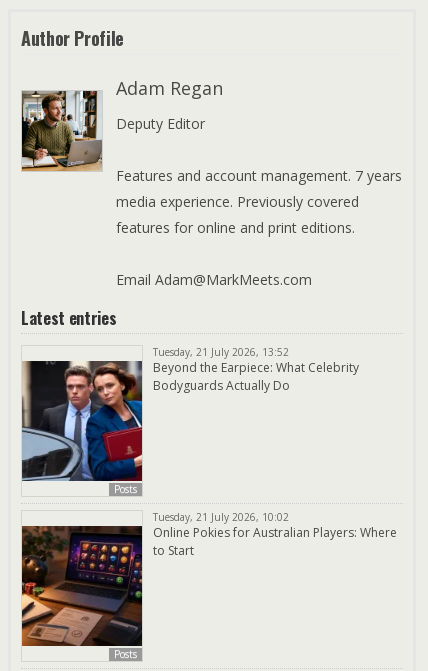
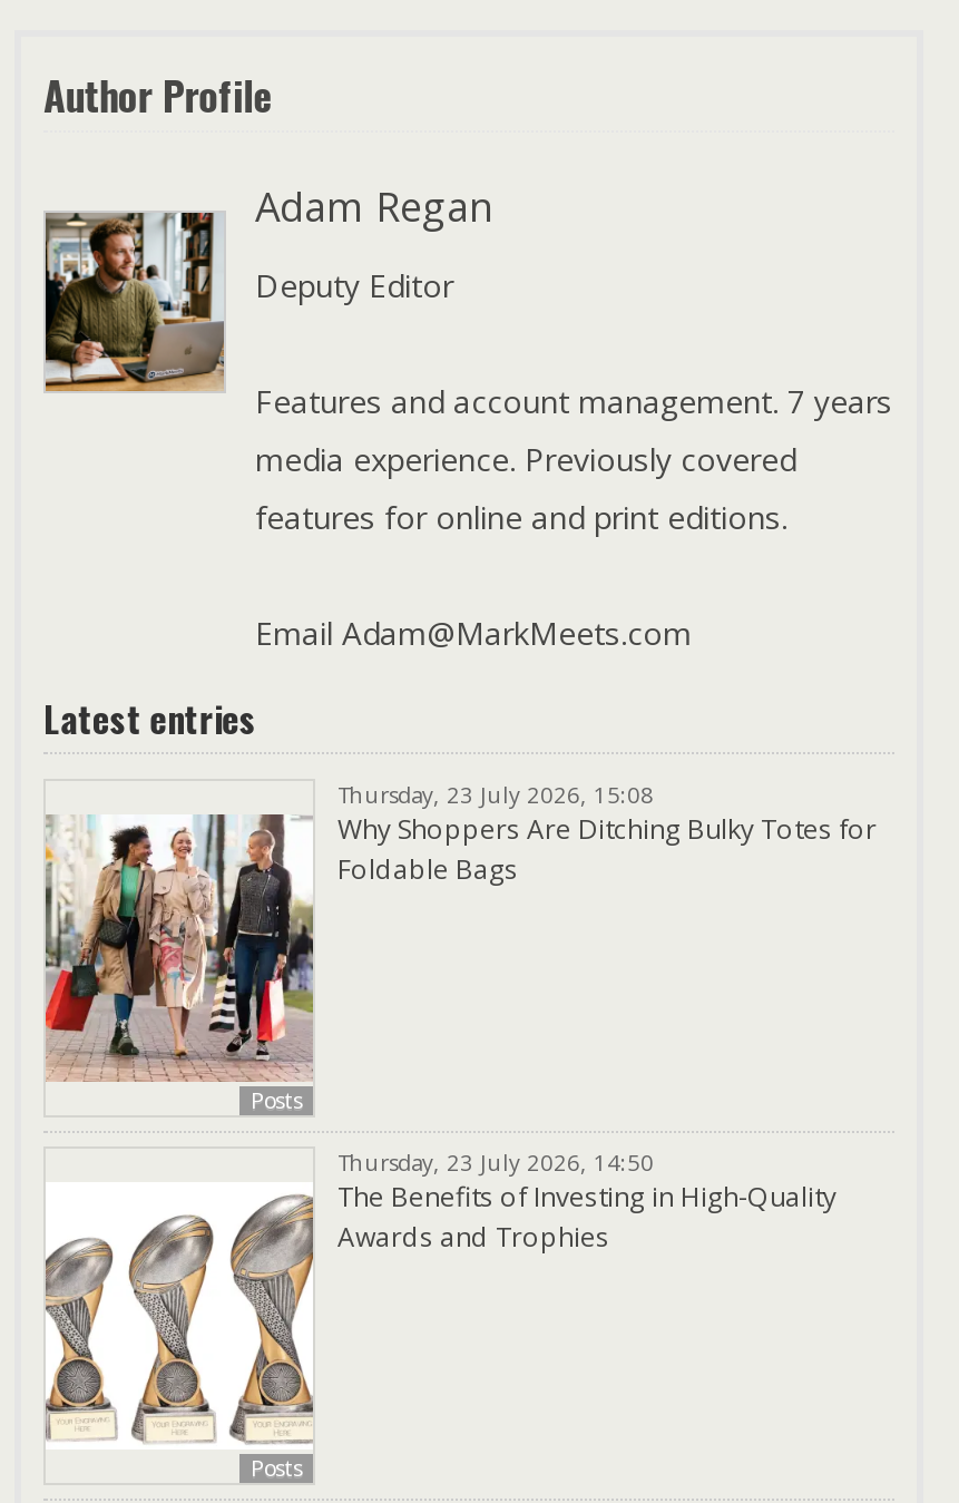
- [image]
- Tuesday, 21 July 2026, 13:52
- Beyond the Earpiece: What Celebrity
- Bodyguards Actually Do
+ [image]
+ Thursday, 23 July 2026, 15:08
+ Why Shoppers Are Ditching Bulky Totes for
+ Foldable Bags

- [image]
- Tuesday, 21 July 2026, 10:02
- Online Pokies for Australian Players: Where
- to Start
+ [image]
+ Thursday, 23 July 2026, 14:50
+ The Benefits of Investing in High-Quality
+ Awards and Trophies
